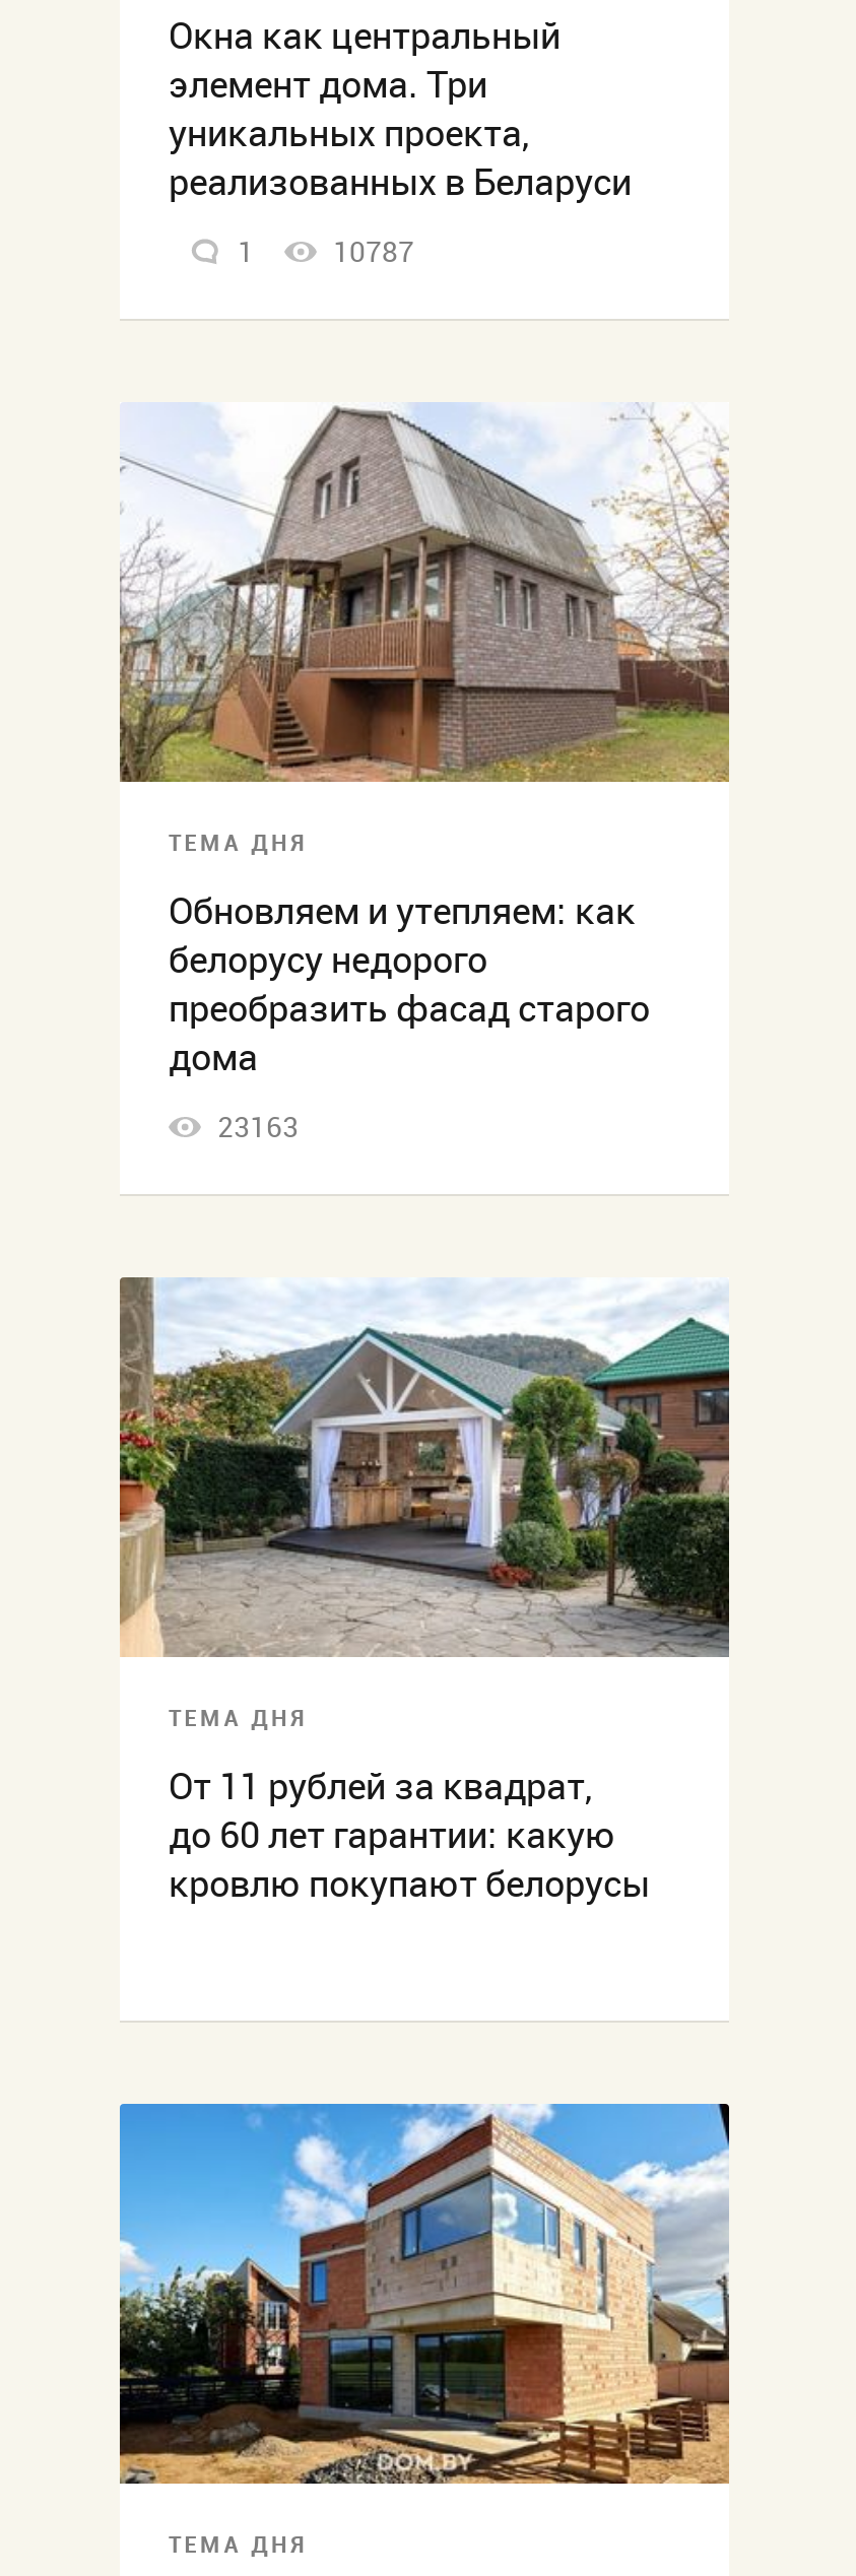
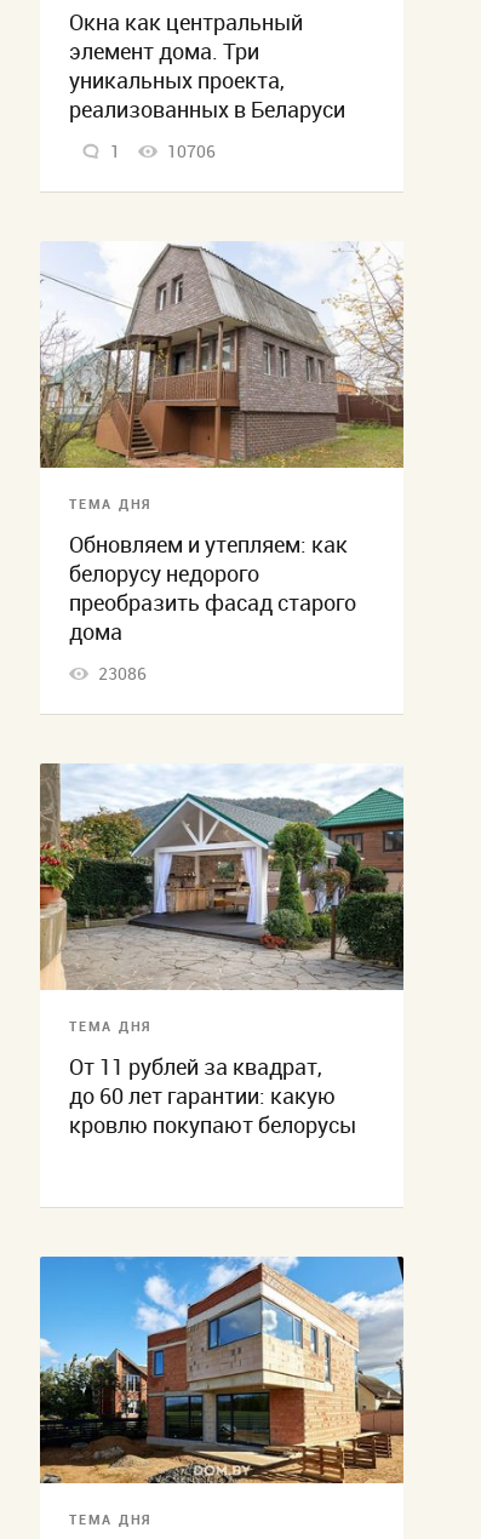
- 10787
+ 10706

- 23163
+ 23086
